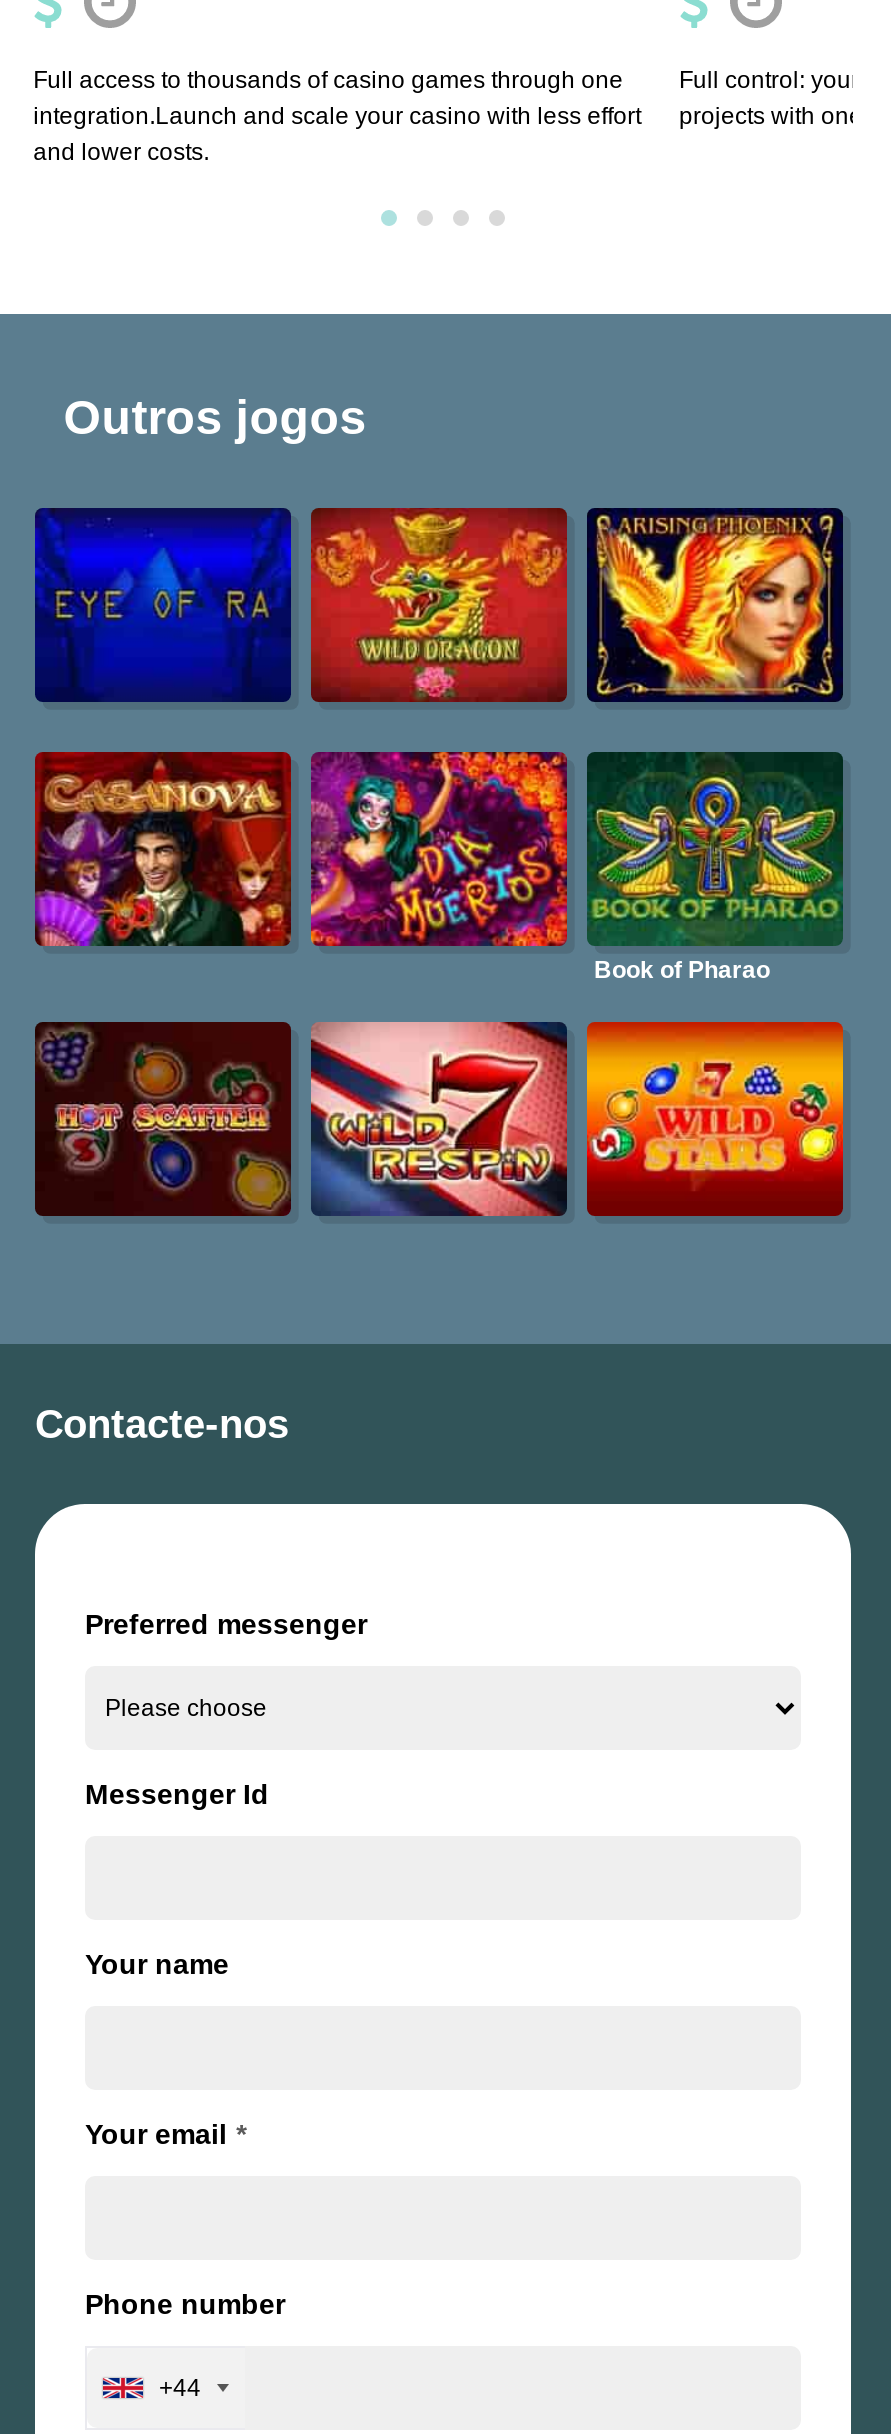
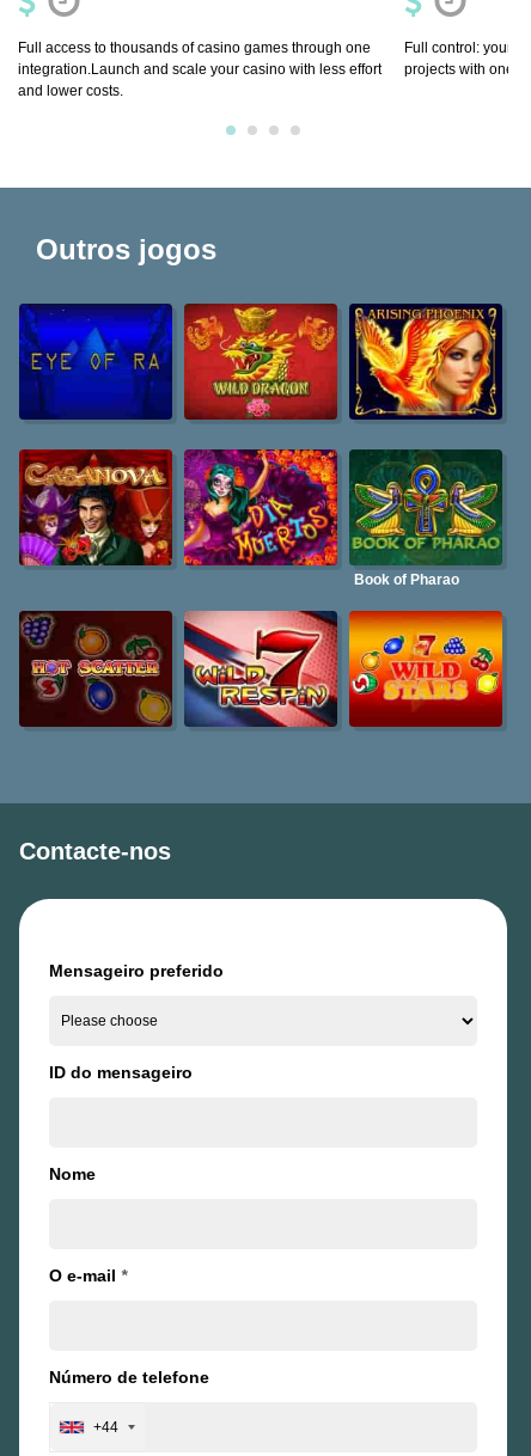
- Preferred messenger
+ Mensageiro preferido

- Messenger Id
+ ID do mensageiro

- Your name
+ Nome

- Your email *
+ O e-mail *

- Phone number
+ Número de telefone
